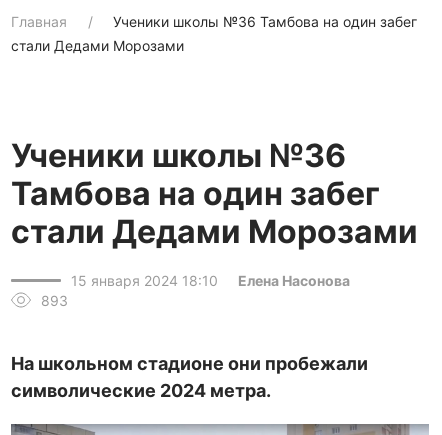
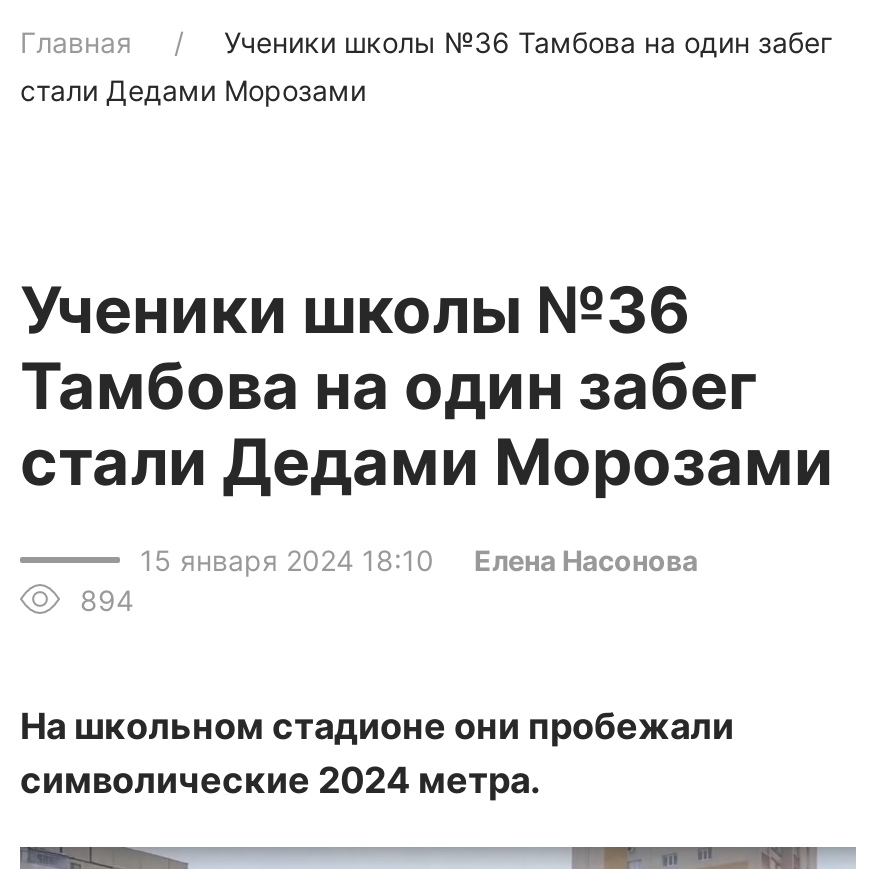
- 893
+ 894
